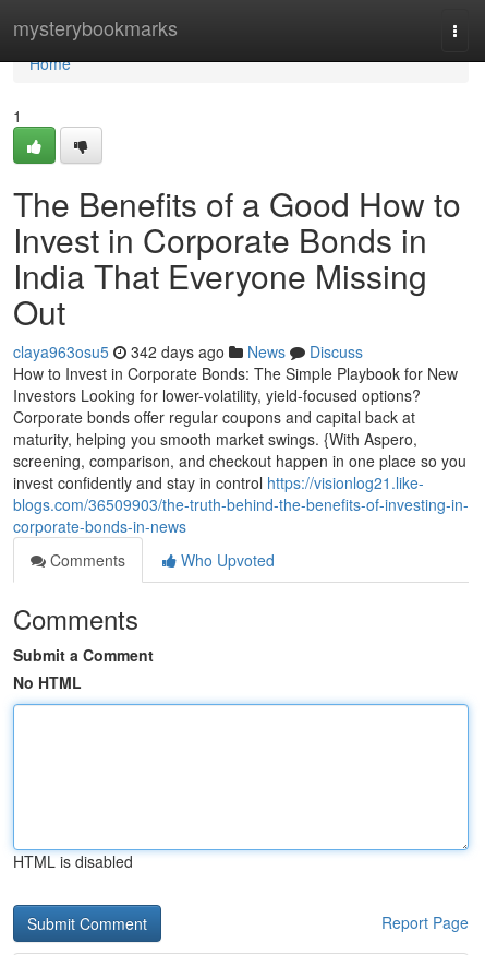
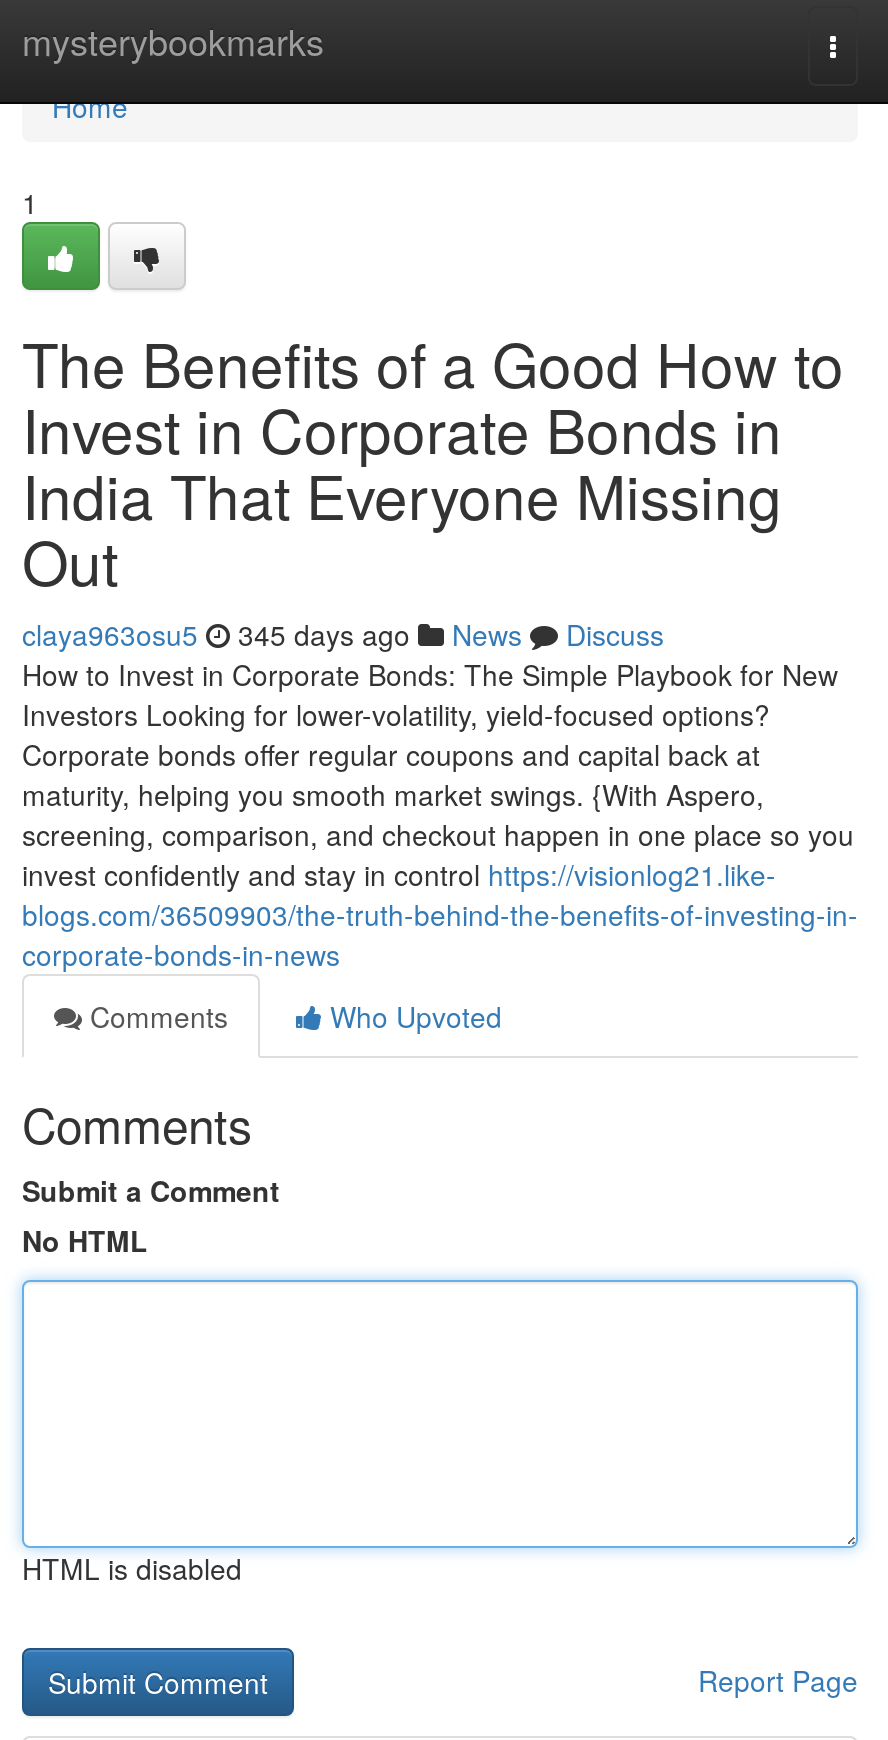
- claya963osu5 342 days ago News Discuss
+ claya963osu5 345 days ago News Discuss
